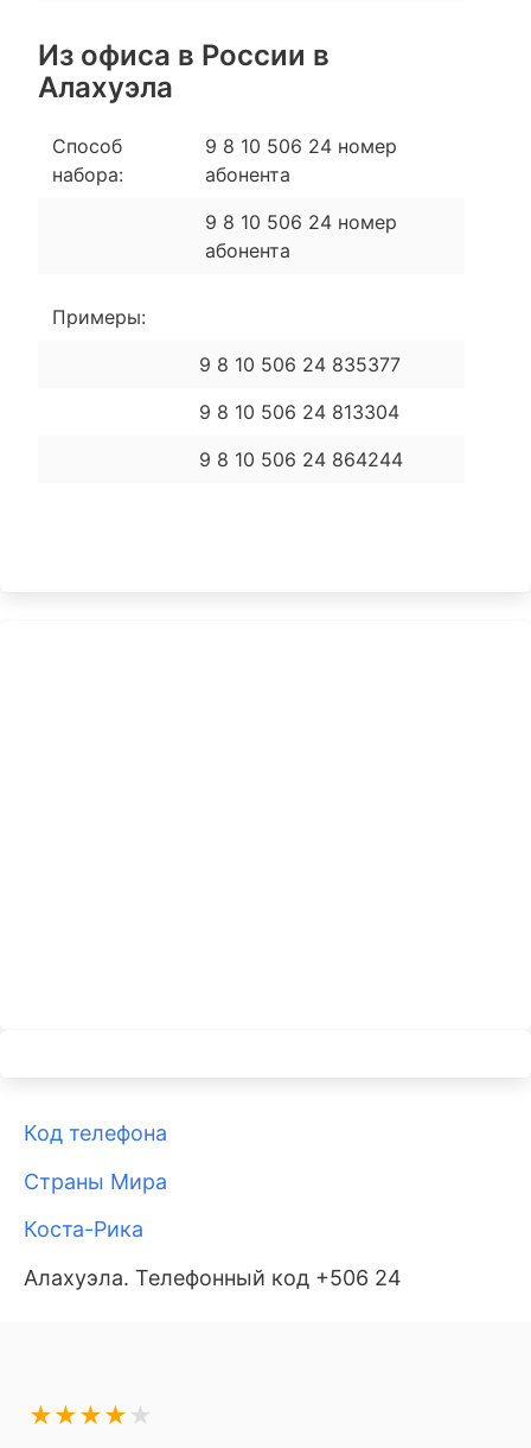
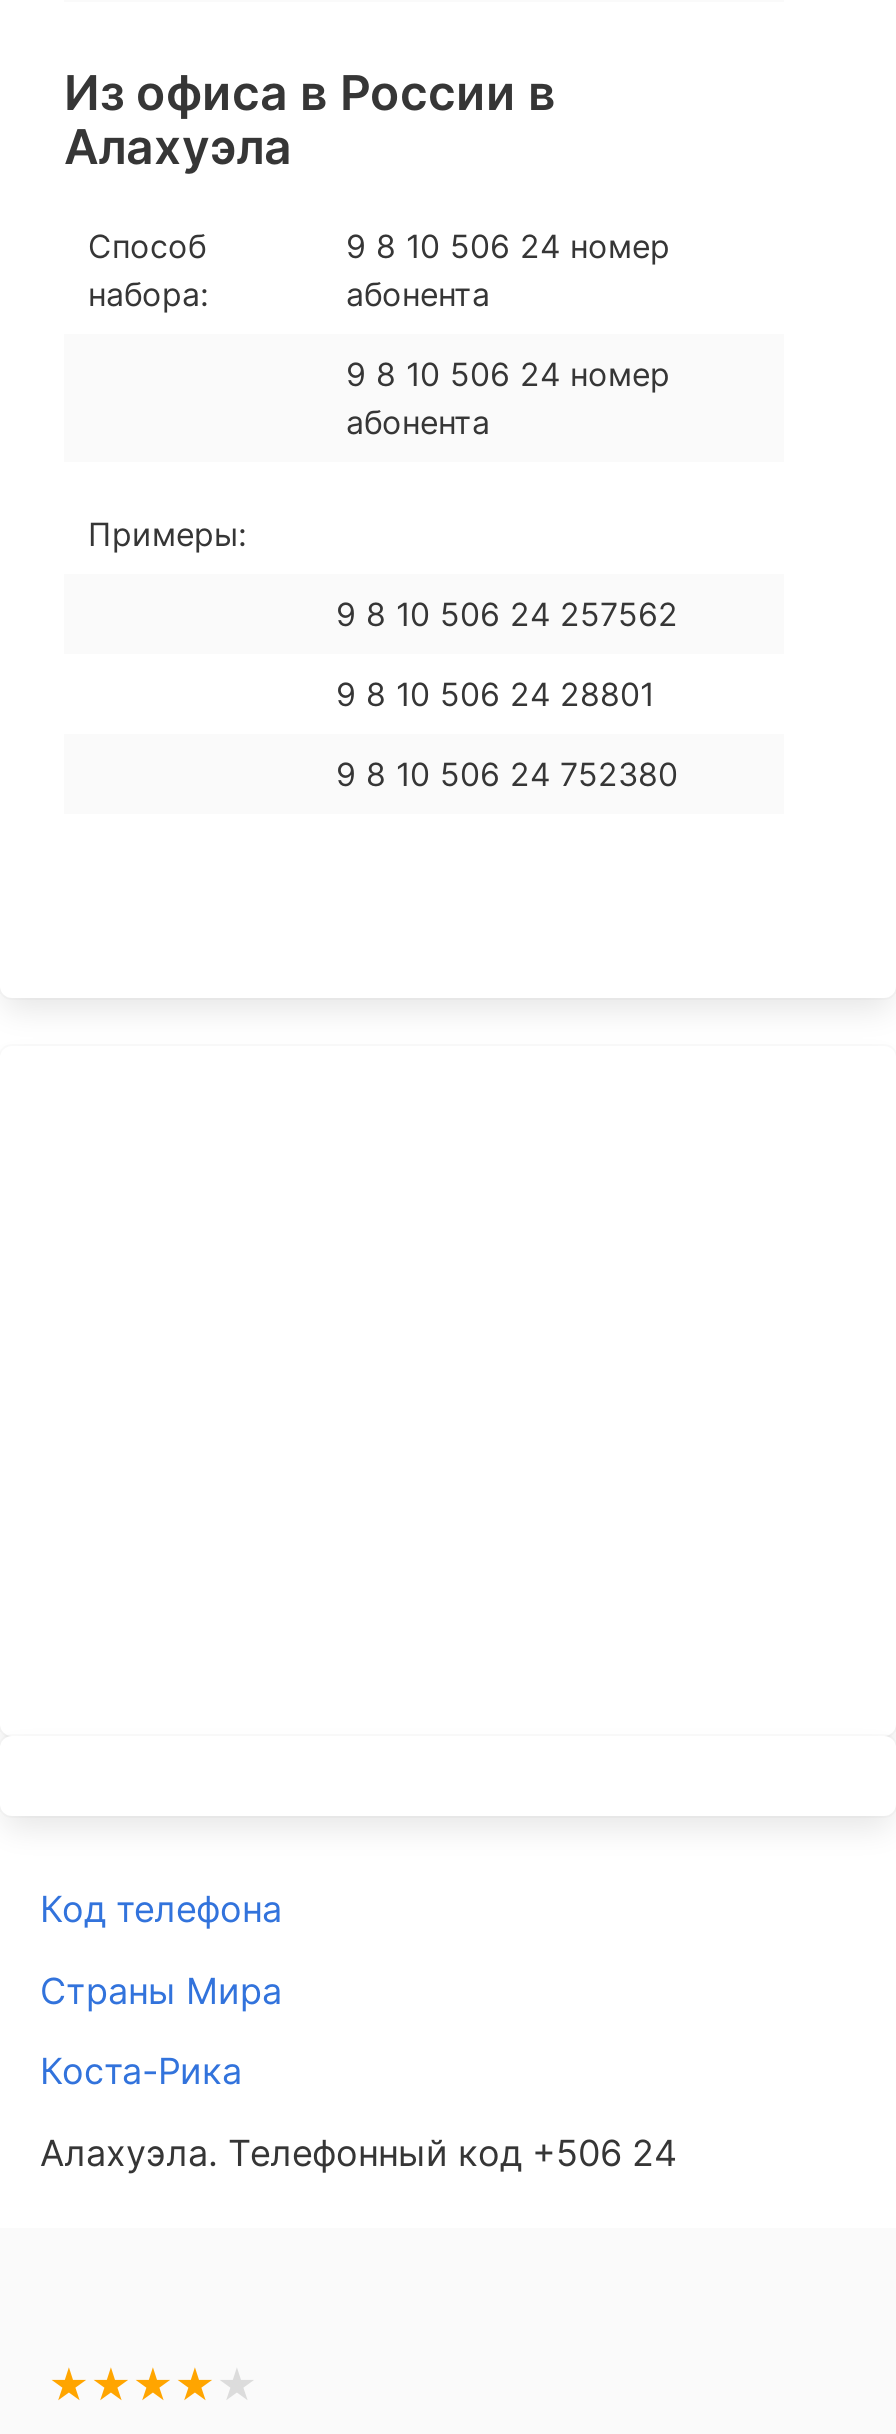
- 9 8 10 506 24 835377
+ 9 8 10 506 24 257562

- 9 8 10 506 24 813304
+ 9 8 10 506 24 28801

- 9 8 10 506 24 864244
+ 9 8 10 506 24 752380
